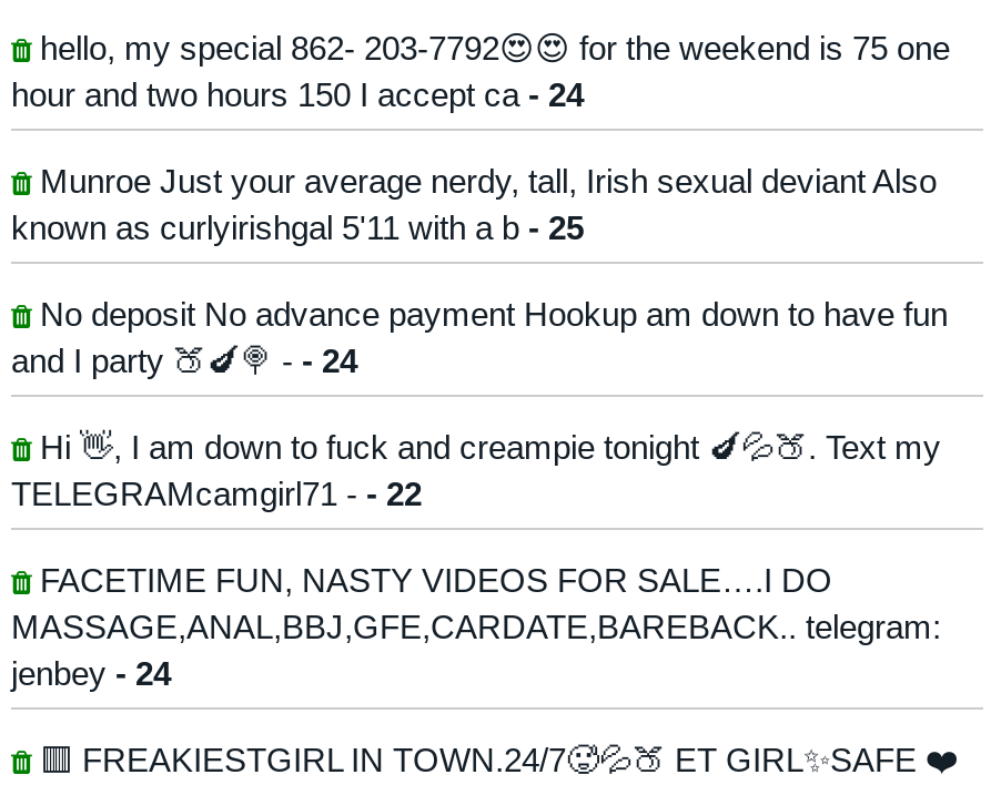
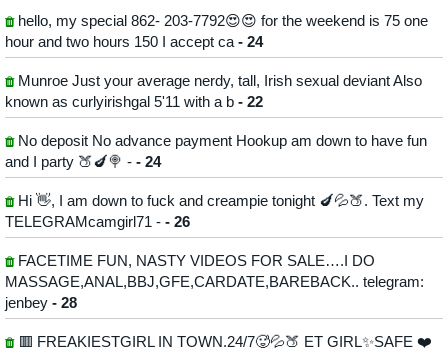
- known as curlyirishgal 5'11 with a b - 25
+ known as curlyirishgal 5'11 with a b - 22

- TELEGRAMcamgirl71 - - 22
+ TELEGRAMcamgirl71 - - 26

- jenbey - 24
+ jenbey - 28
